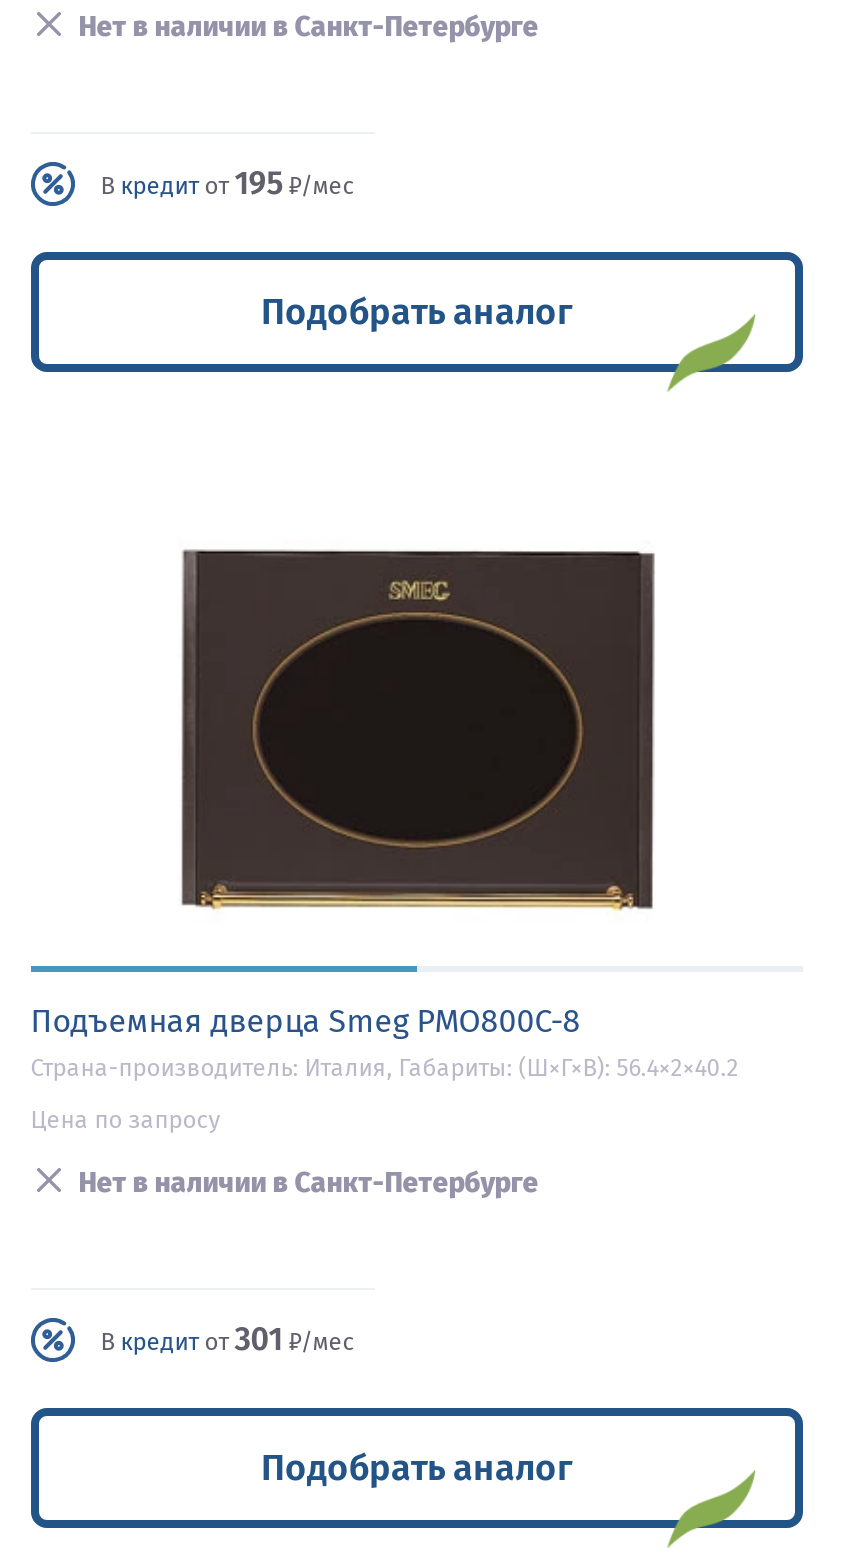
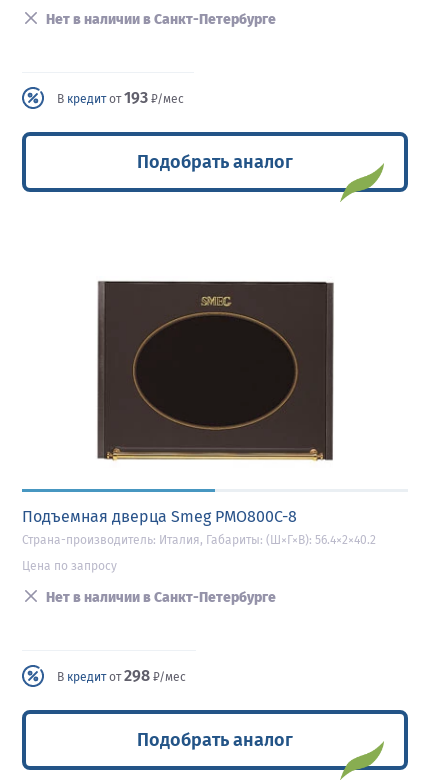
- В кредит от195 ₽/мес
+ В кредит от193 ₽/мес

- В кредит от301 ₽/мес
+ В кредит от298 ₽/мес
